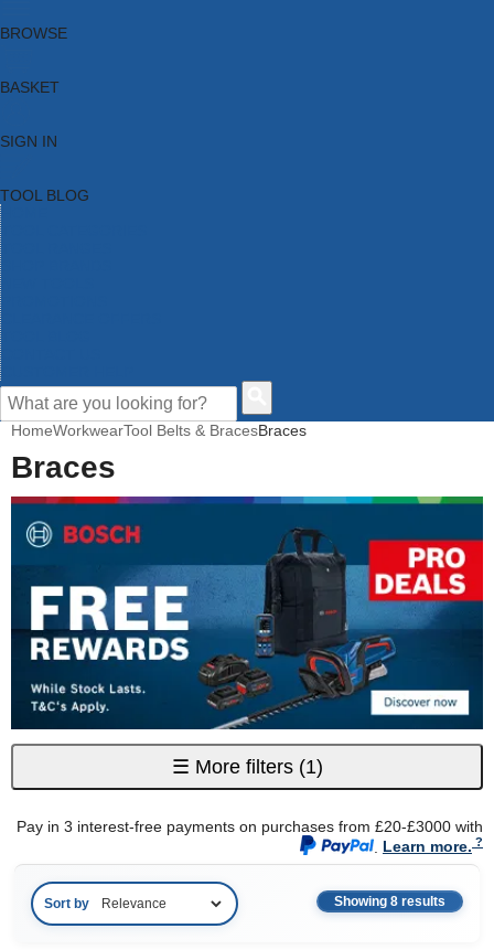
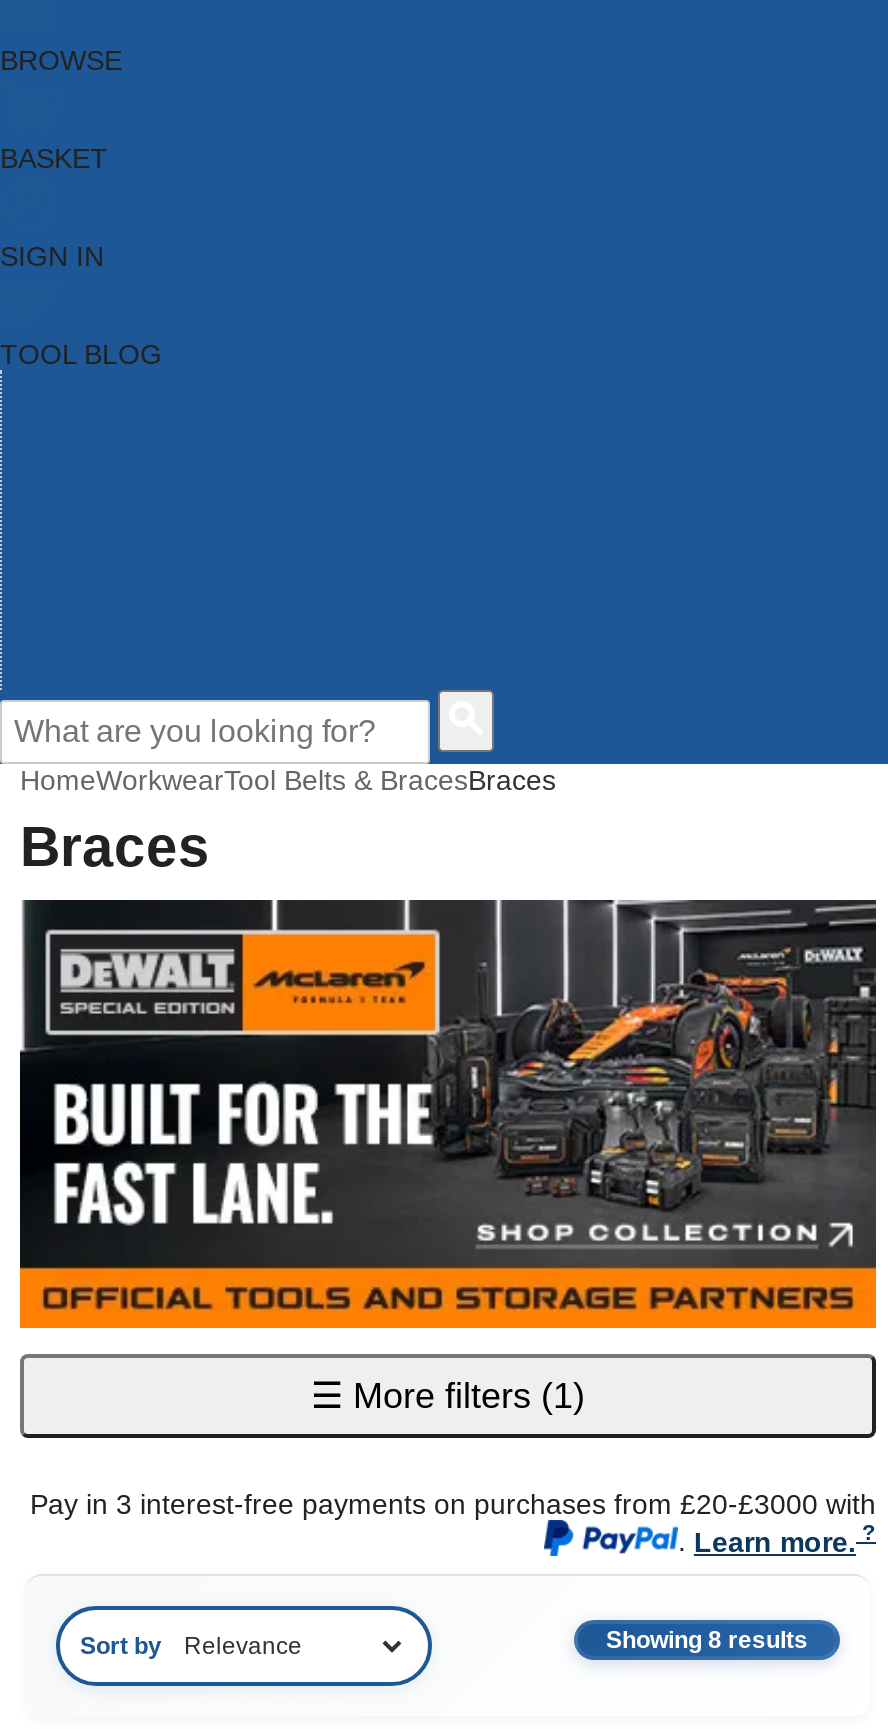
- [image]
+ [image]
